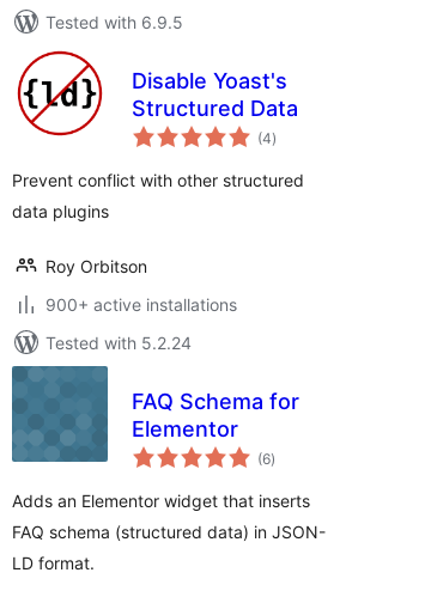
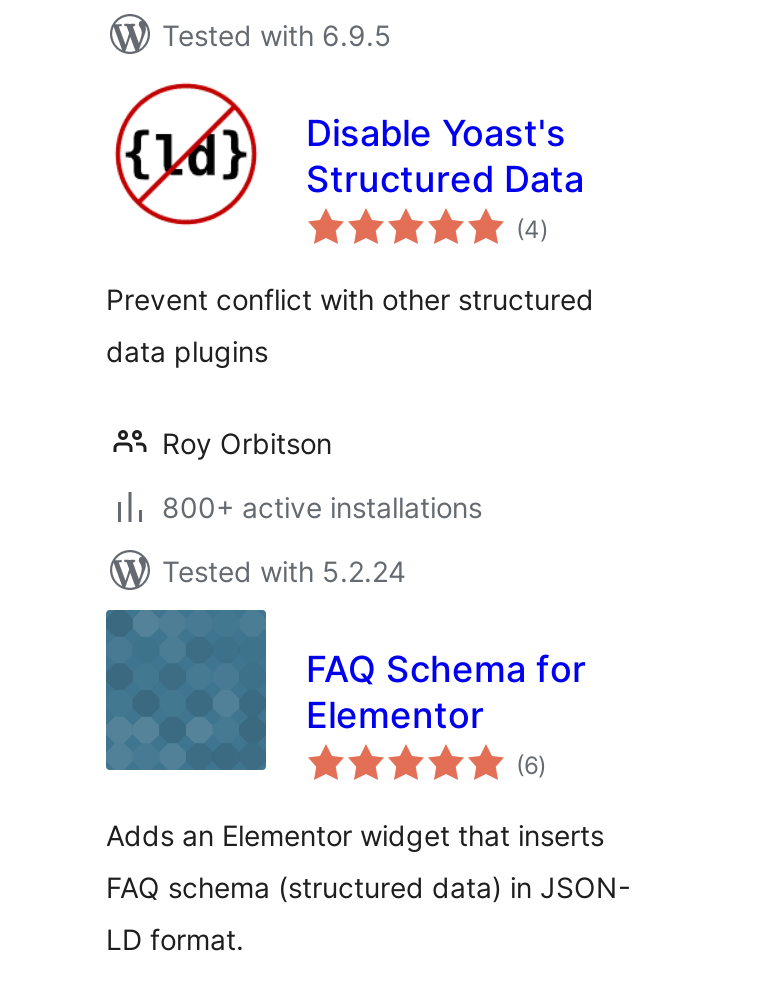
- 900+ active installations
+ 800+ active installations
